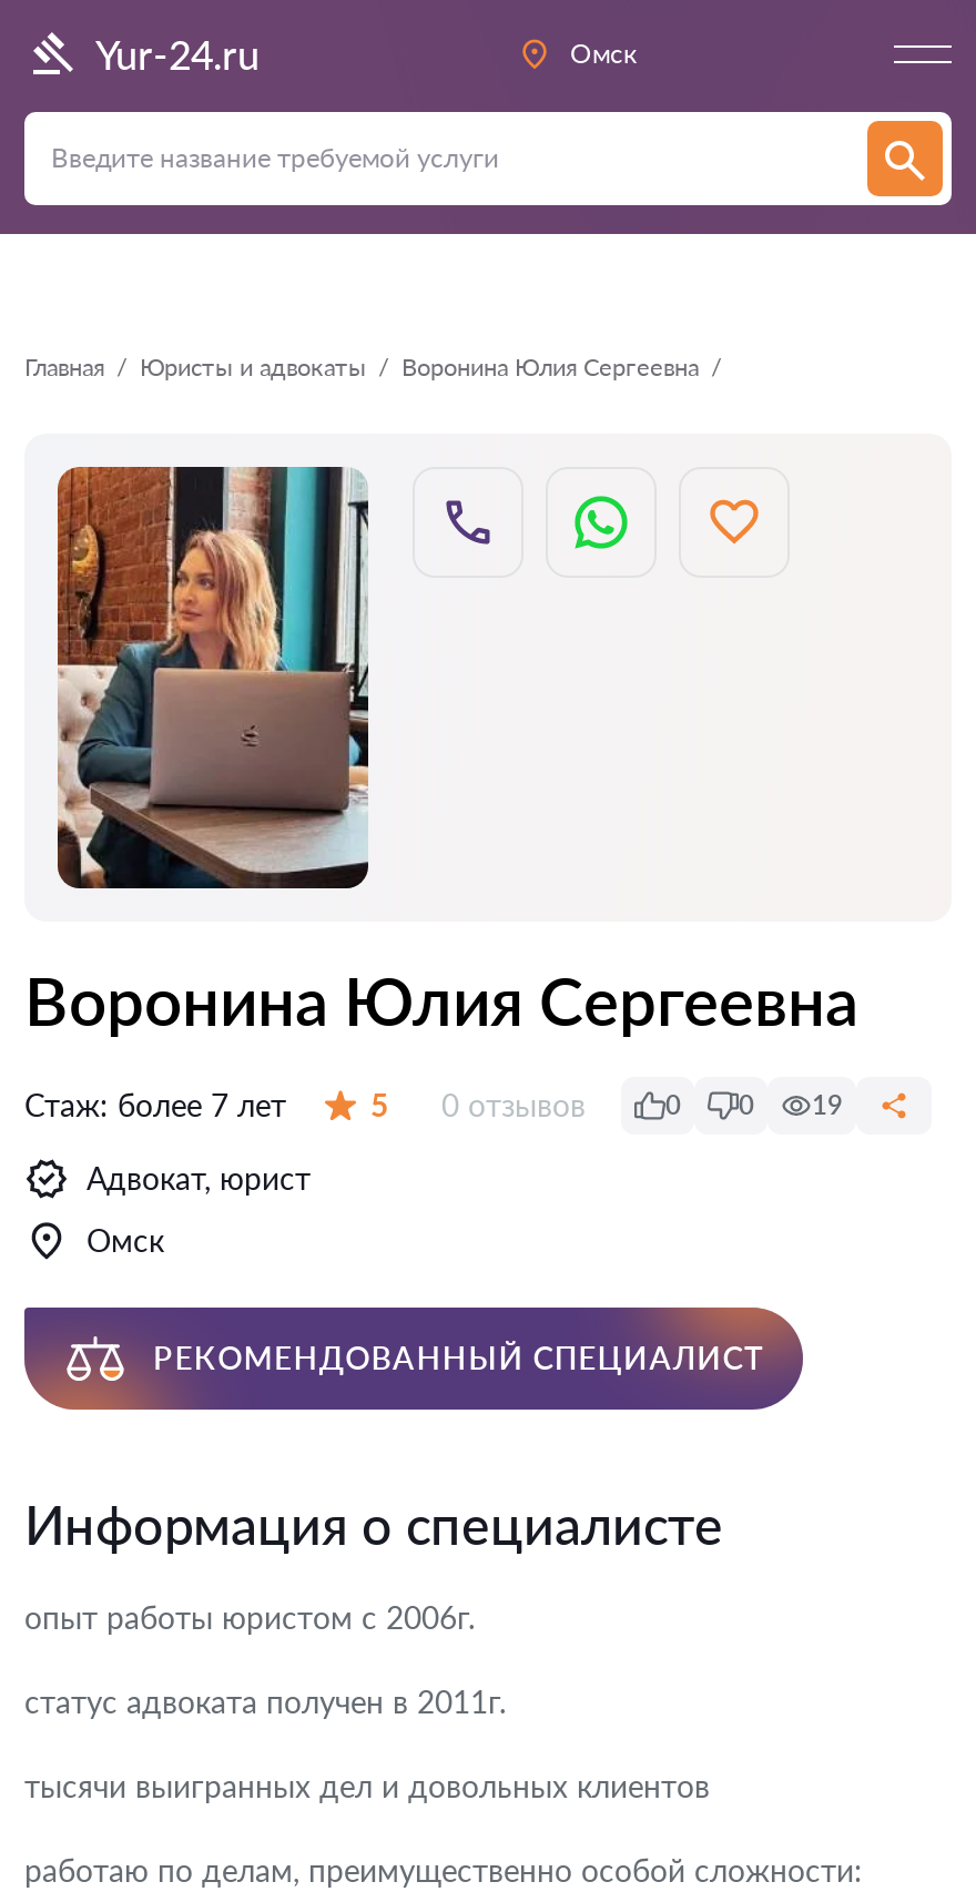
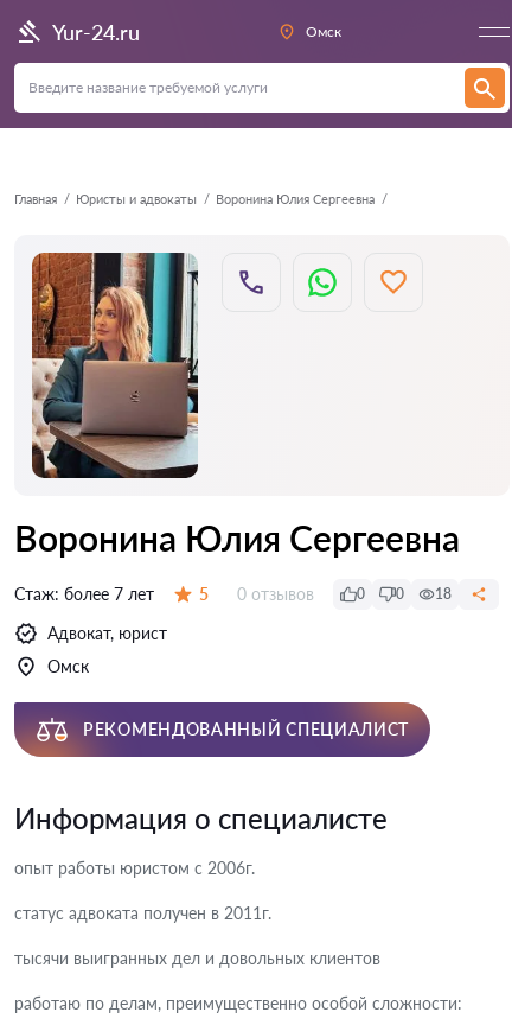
- 19
+ 18
